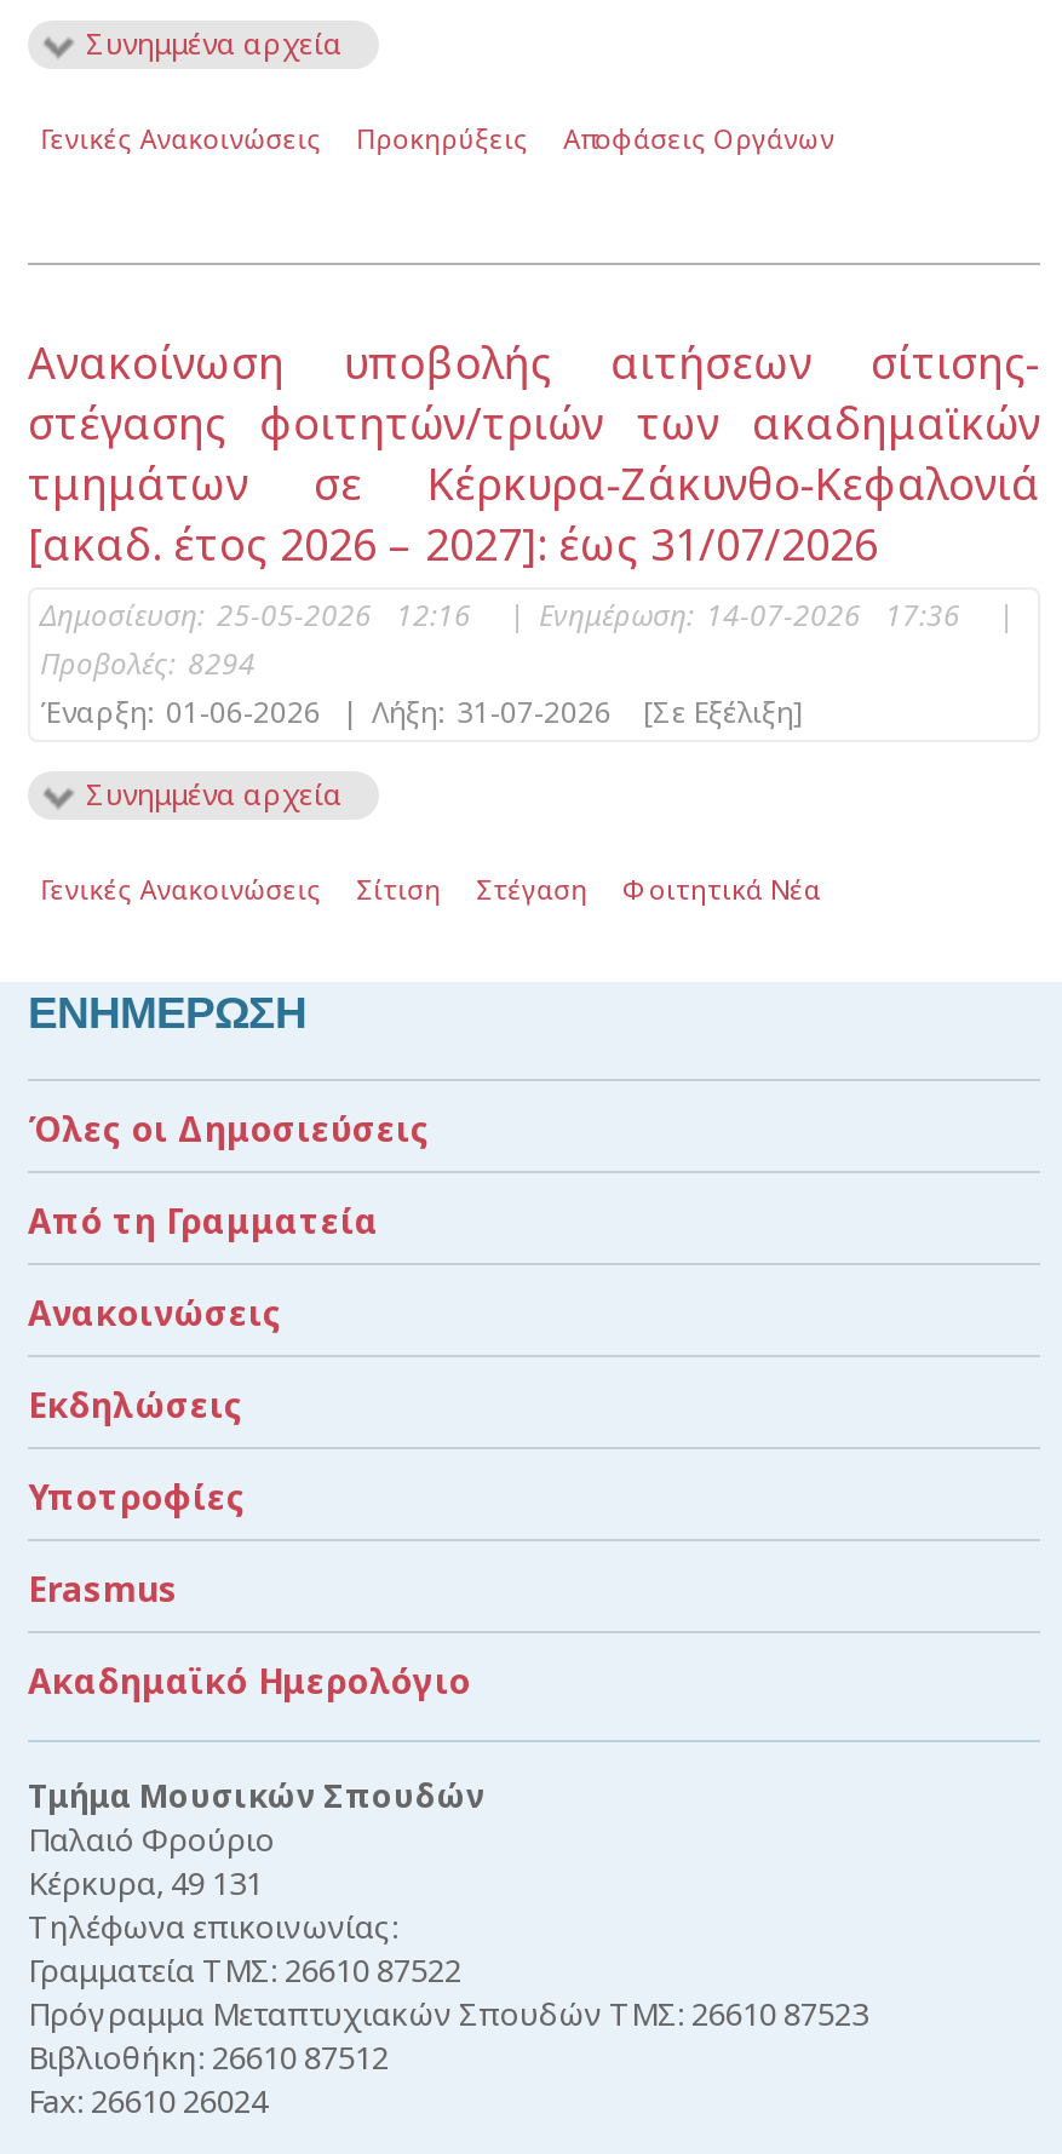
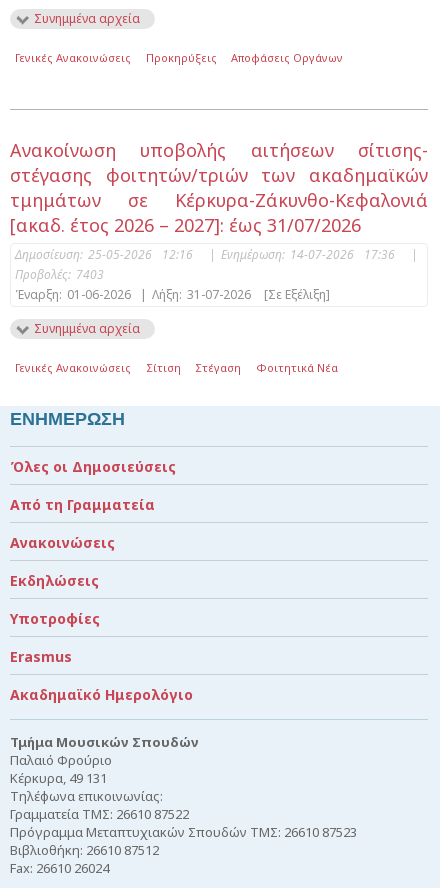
- Προβολές: 8294
+ Προβολές: 7403
